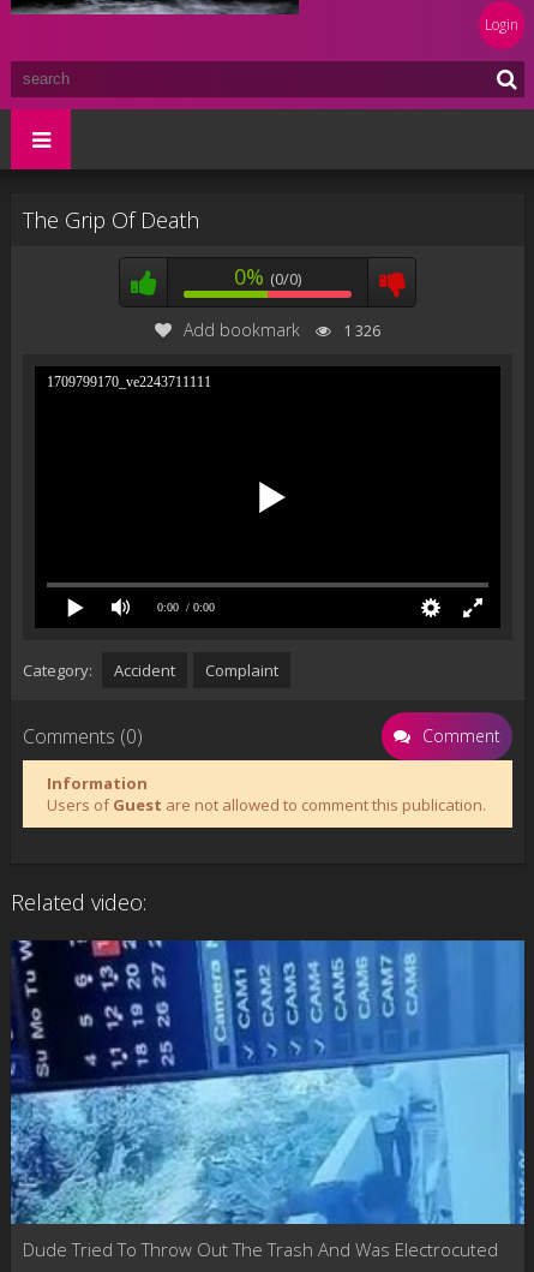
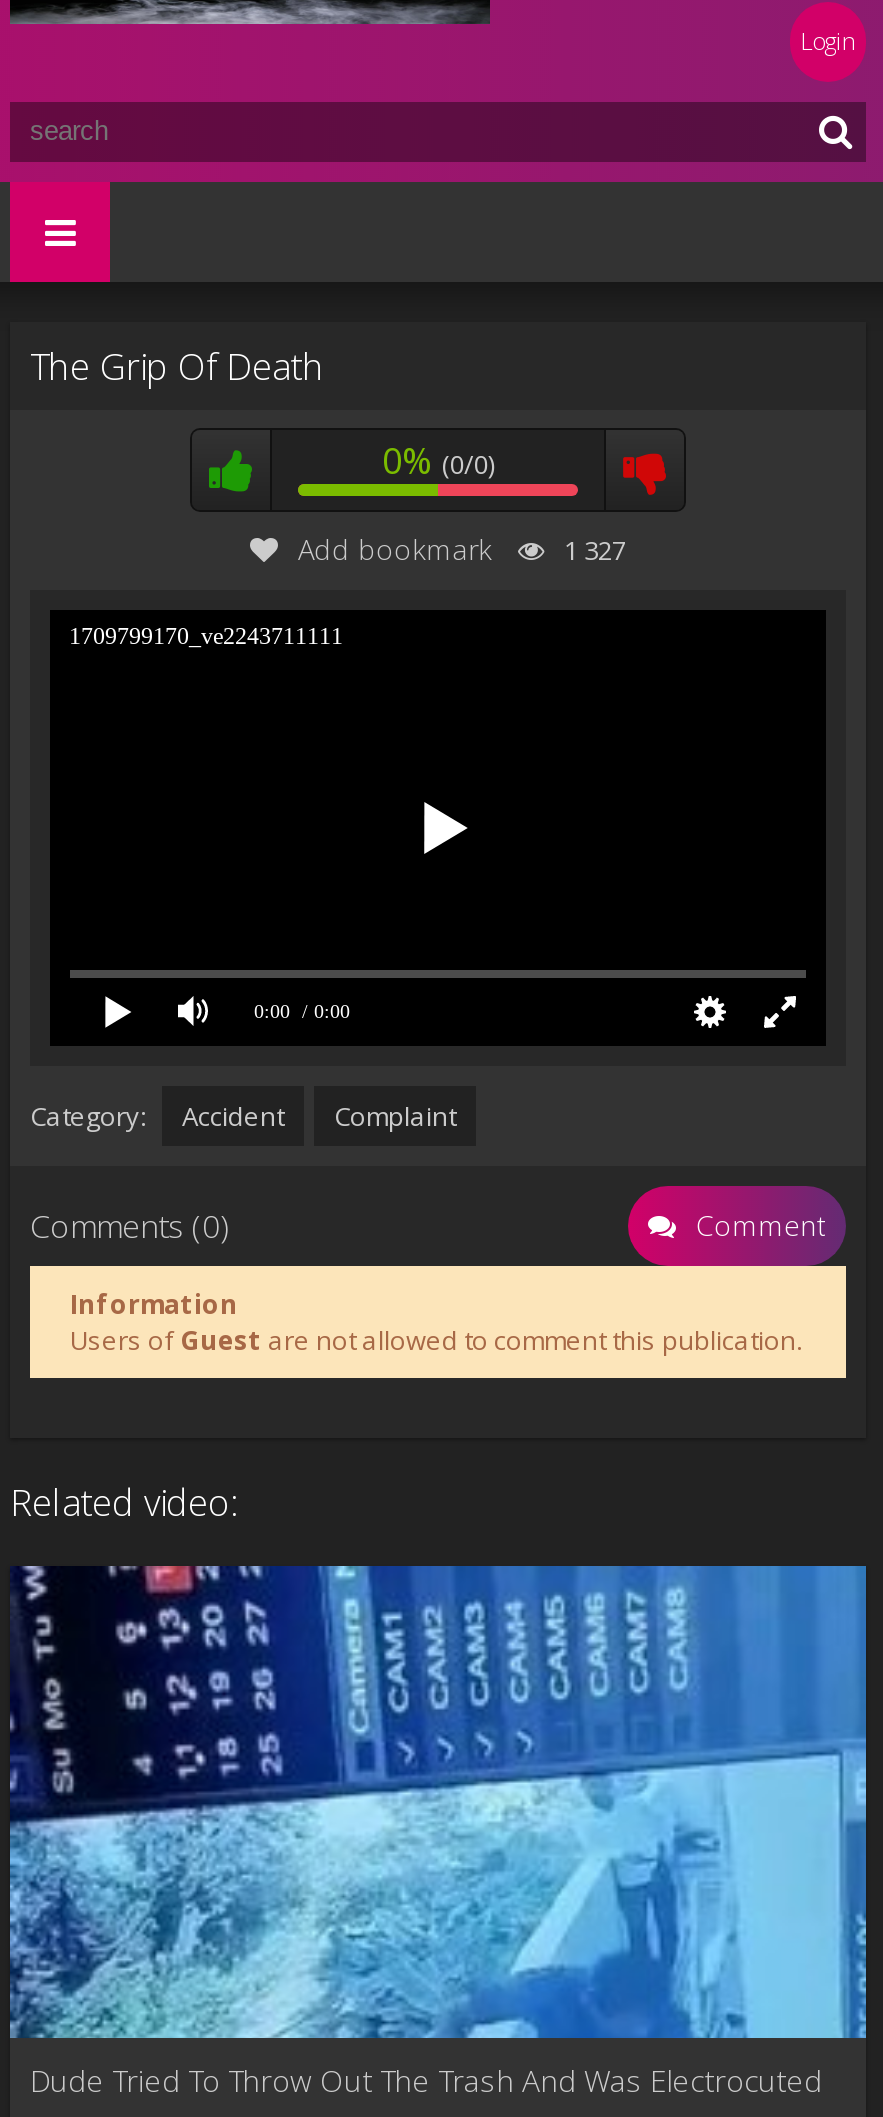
- Add bookmark 1 326
+ Add bookmark 1 327
